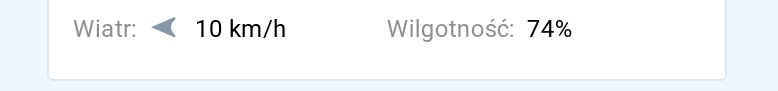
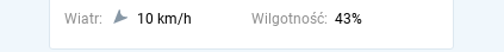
- Wilgotność: 74%
+ Wilgotność: 43%
